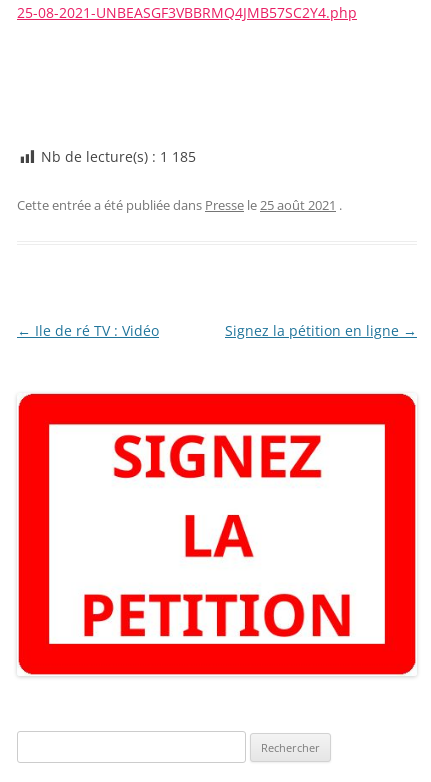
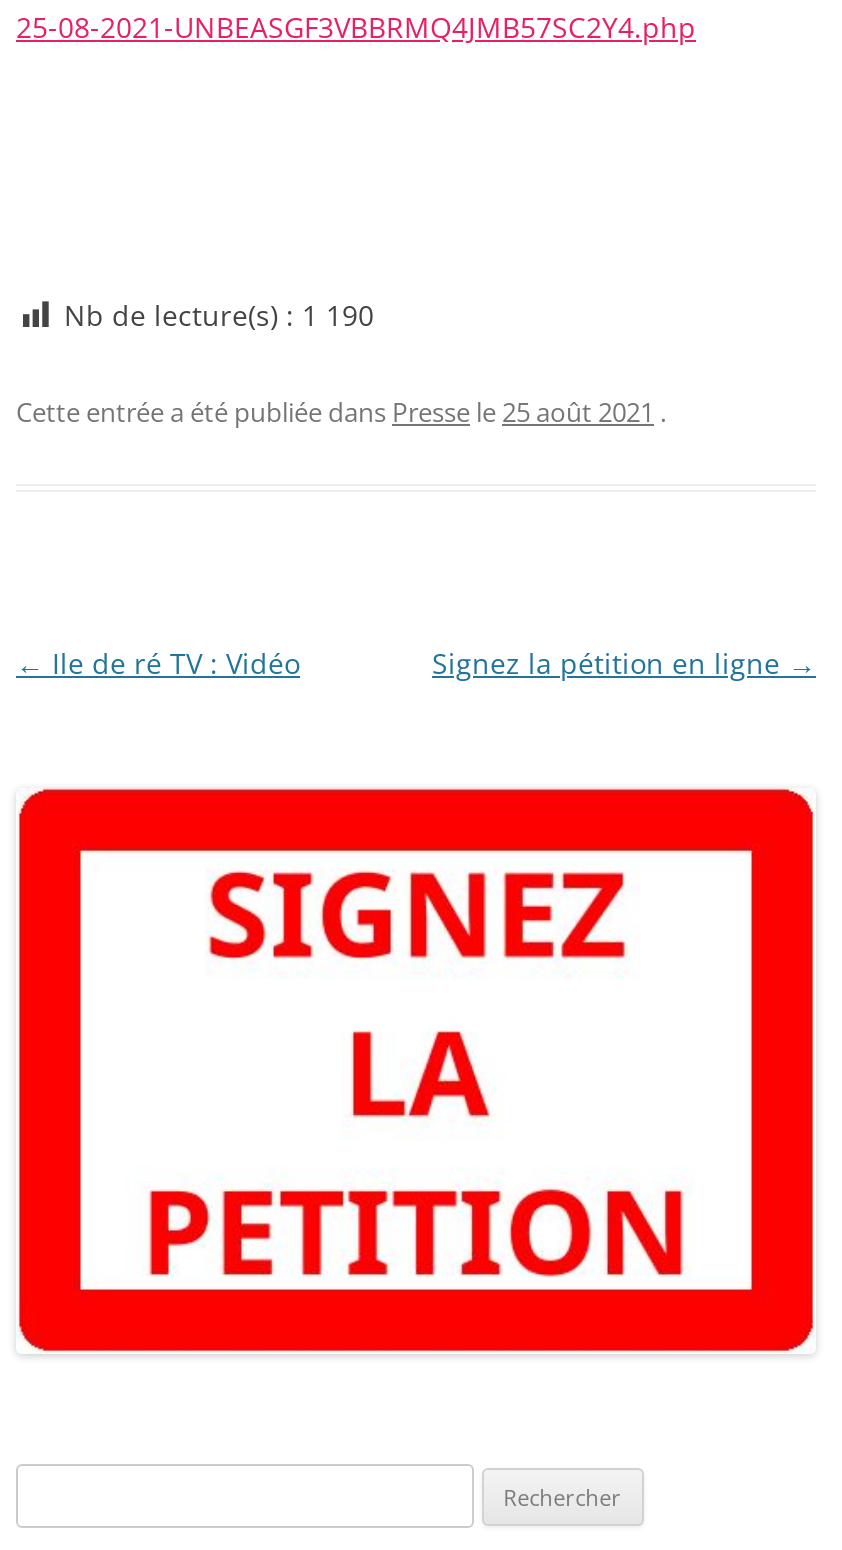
- Nb de lecture(s) : 1 185
+ Nb de lecture(s) : 1 190
